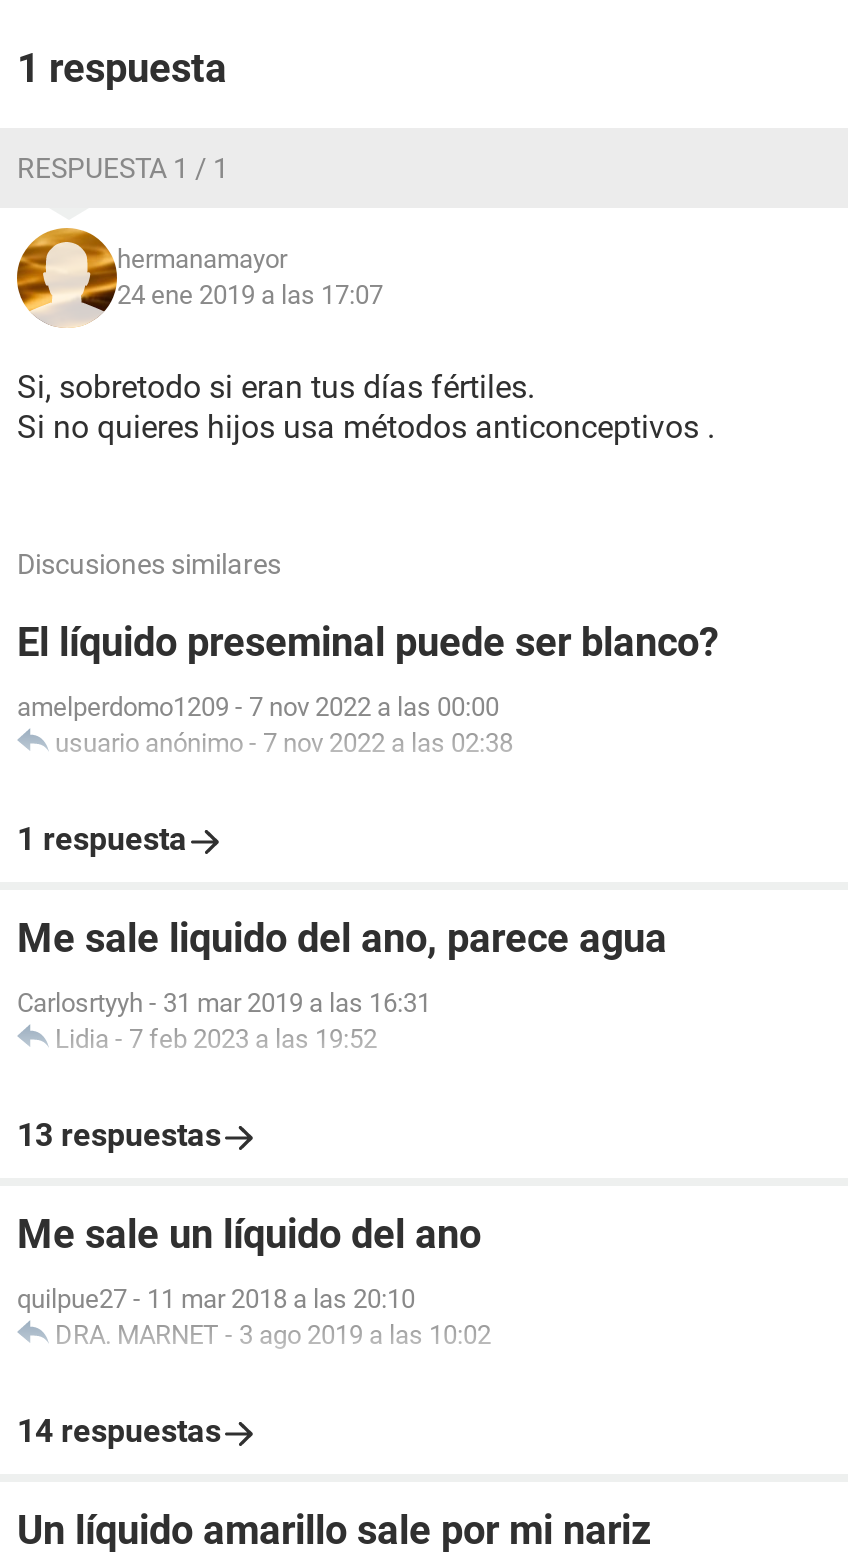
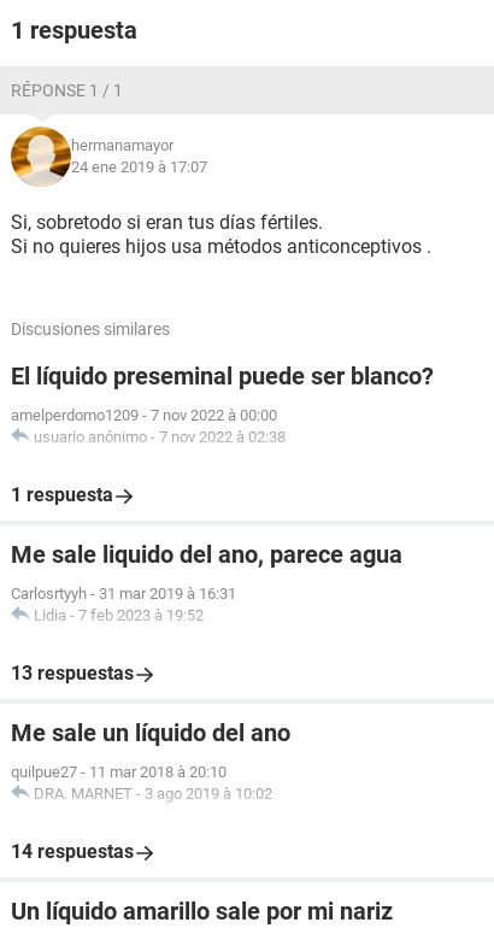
- RESPUESTA 1 / 1
+ RÉPONSE 1 / 1

- 24 ene 2019 a las 17:07
+ 24 ene 2019 à 17:07

- amelperdomo1209 - 7 nov 2022 a las 00:00
- usuario anónimo - 7 nov 2022 a las 02:38
+ amelperdomo1209 - 7 nov 2022 à 00:00
+ usuario anónimo - 7 nov 2022 à 02:38

- Carlosrtyyh - 31 mar 2019 a las 16:31
- Lidia - 7 feb 2023 a las 19:52
+ Carlosrtyyh - 31 mar 2019 à 16:31
+ Lidia - 7 feb 2023 à 19:52

- quilpue27 - 11 mar 2018 a las 20:10
- DRA. MARNET - 3 ago 2019 a las 10:02
+ quilpue27 - 11 mar 2018 à 20:10
+ DRA. MARNET - 3 ago 2019 à 10:02
